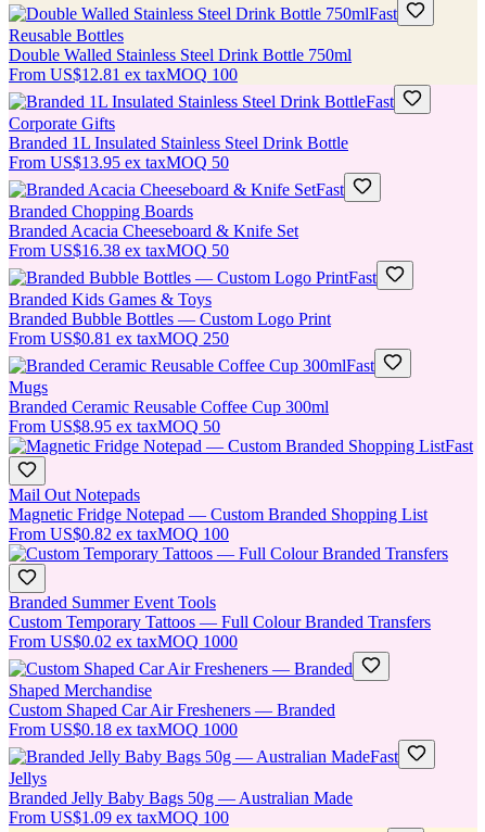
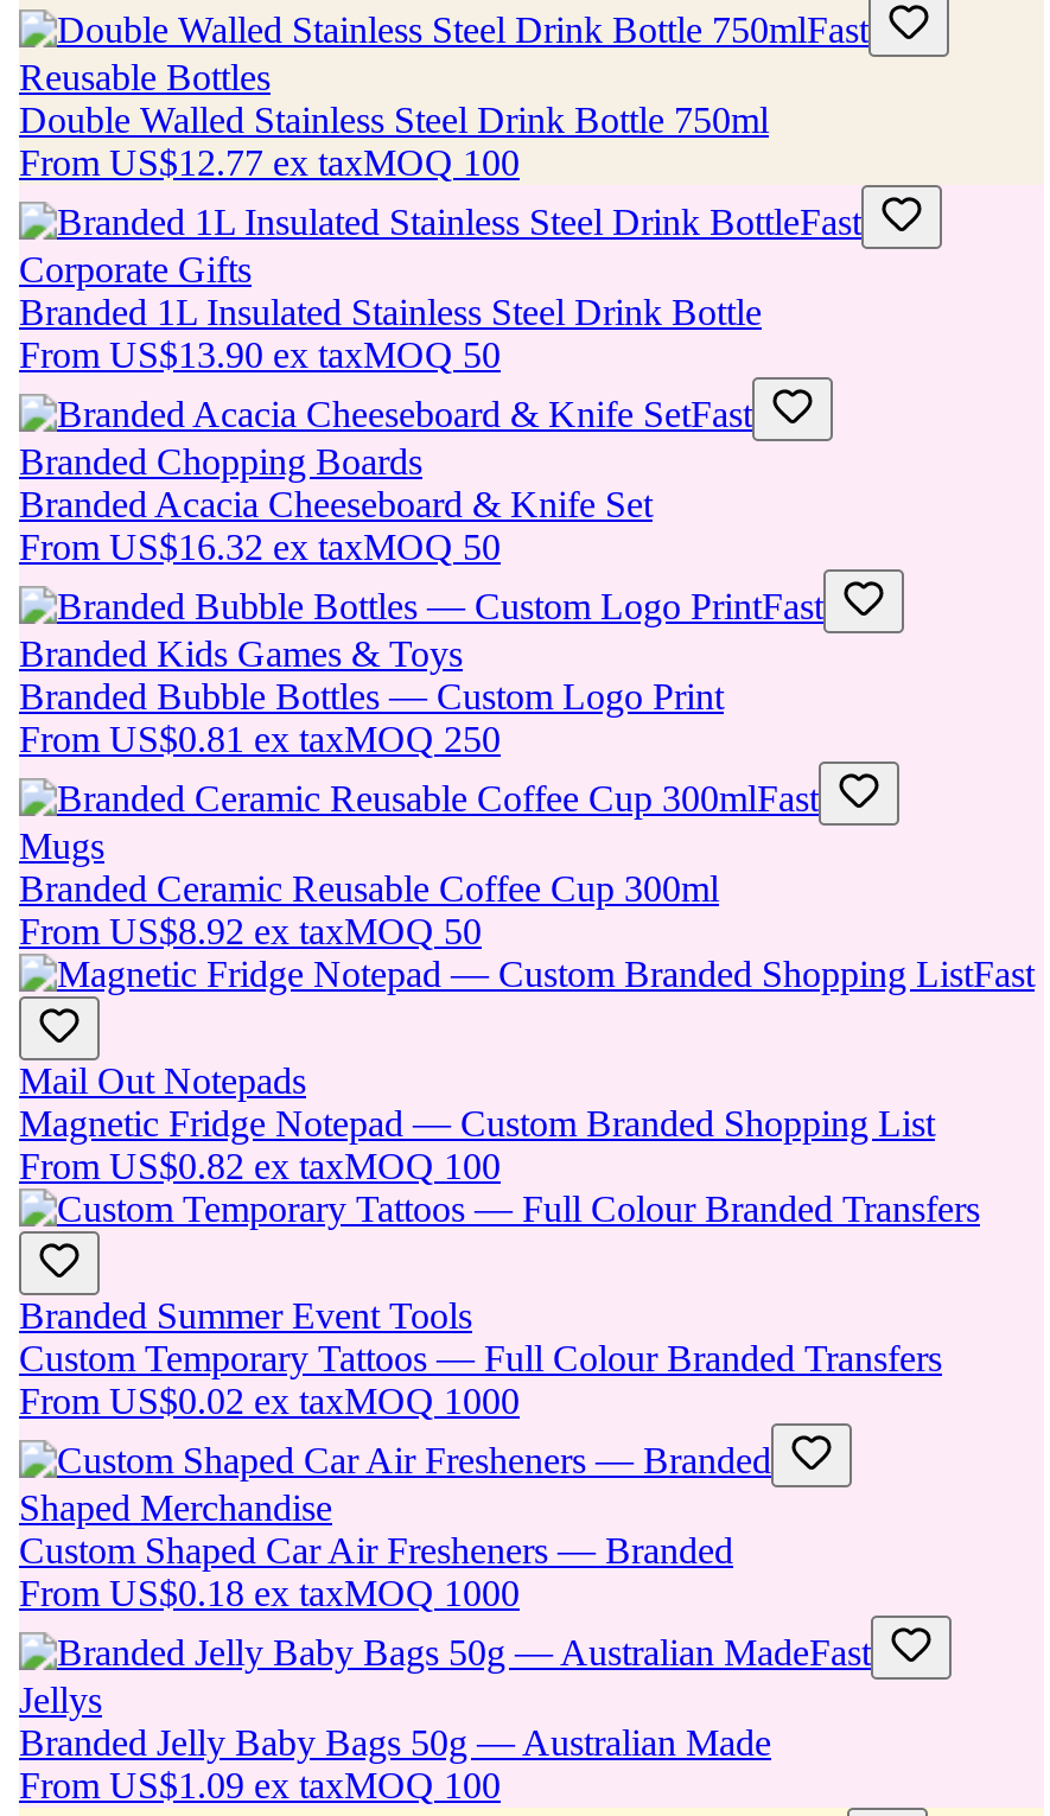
- From US$12.81 ex taxMOQ 100
+ From US$12.77 ex taxMOQ 100

- From US$13.95 ex taxMOQ 50
+ From US$13.90 ex taxMOQ 50

- From US$16.38 ex taxMOQ 50
+ From US$16.32 ex taxMOQ 50

- From US$8.95 ex taxMOQ 50
+ From US$8.92 ex taxMOQ 50
